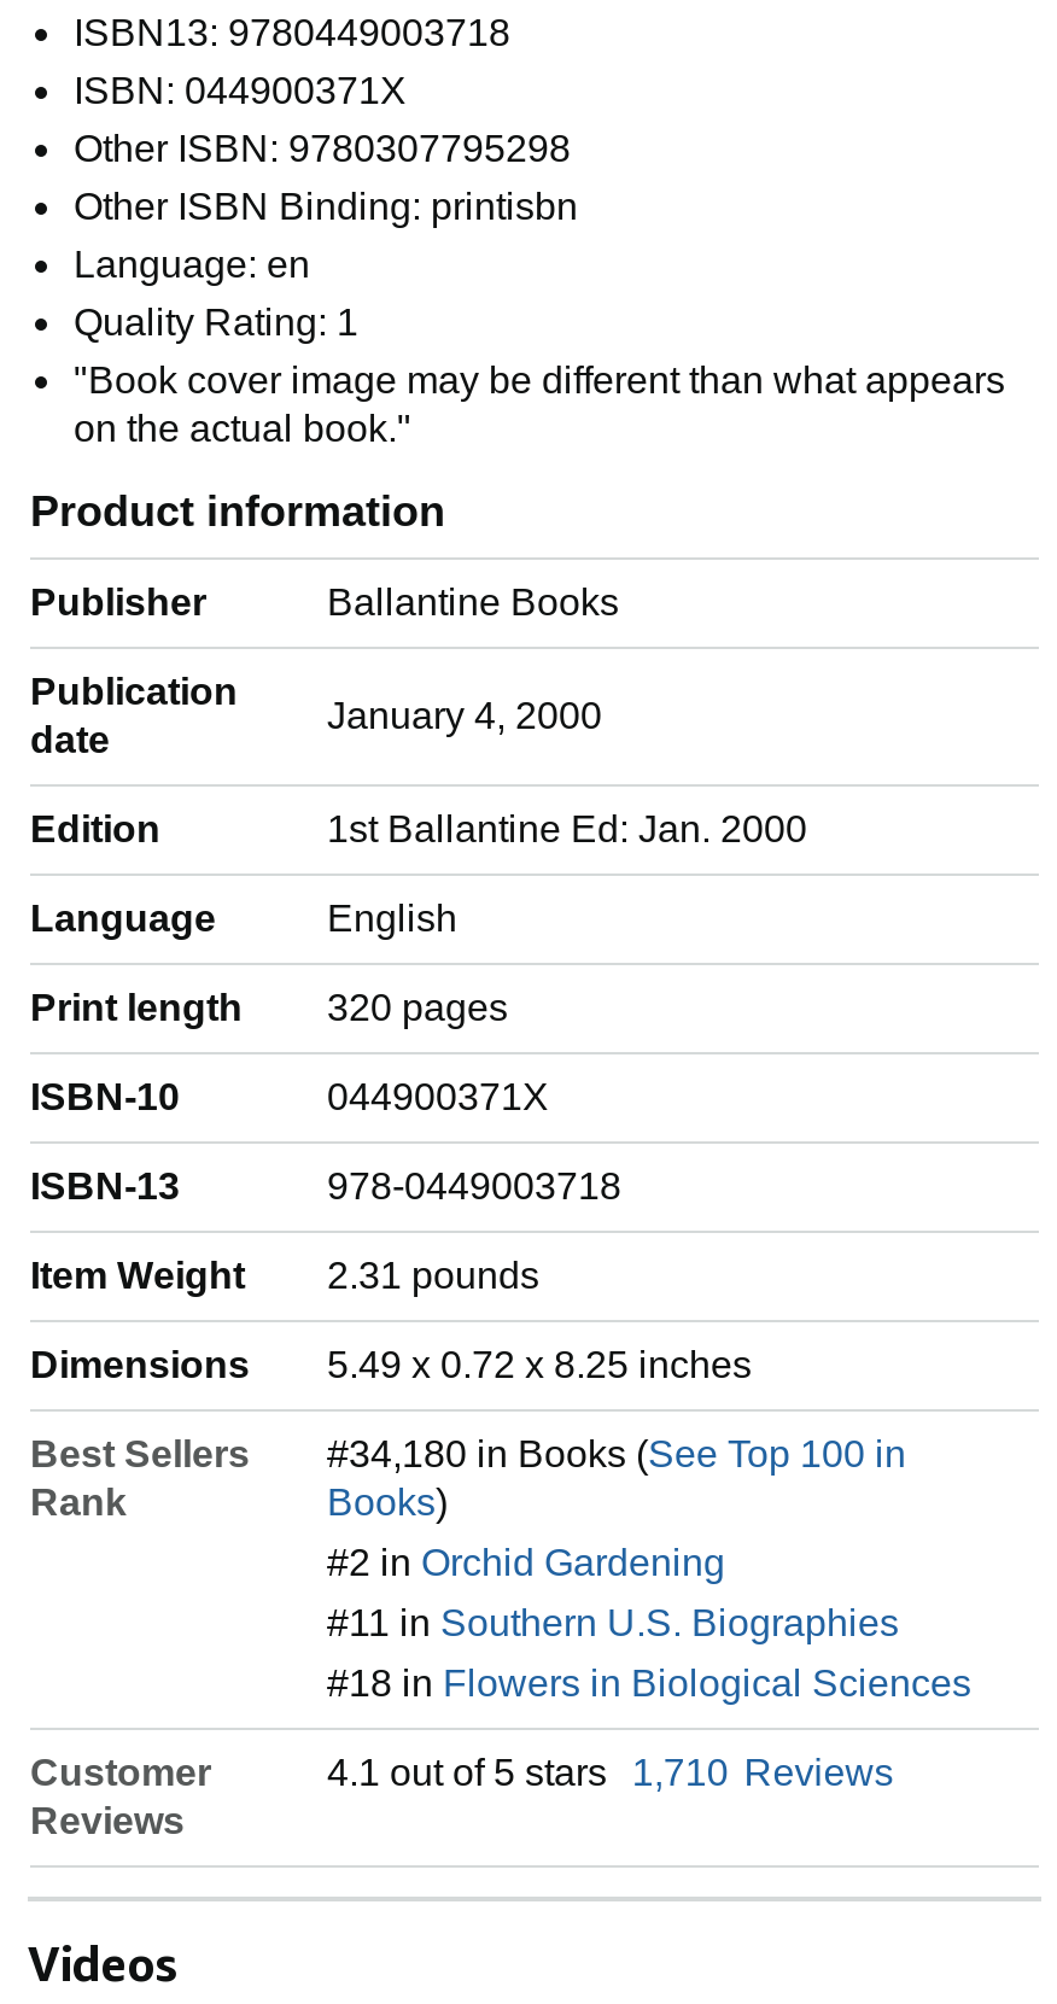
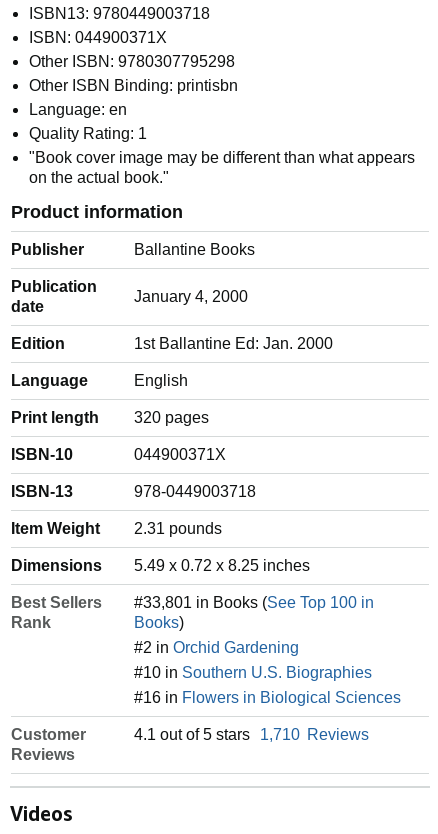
- #34,180 in Books (See Top 100 in
+ #33,801 in Books (See Top 100 in

- #11 in Southern U.S. Biographies
+ #10 in Southern U.S. Biographies

- #18 in Flowers in Biological Sciences
+ #16 in Flowers in Biological Sciences
